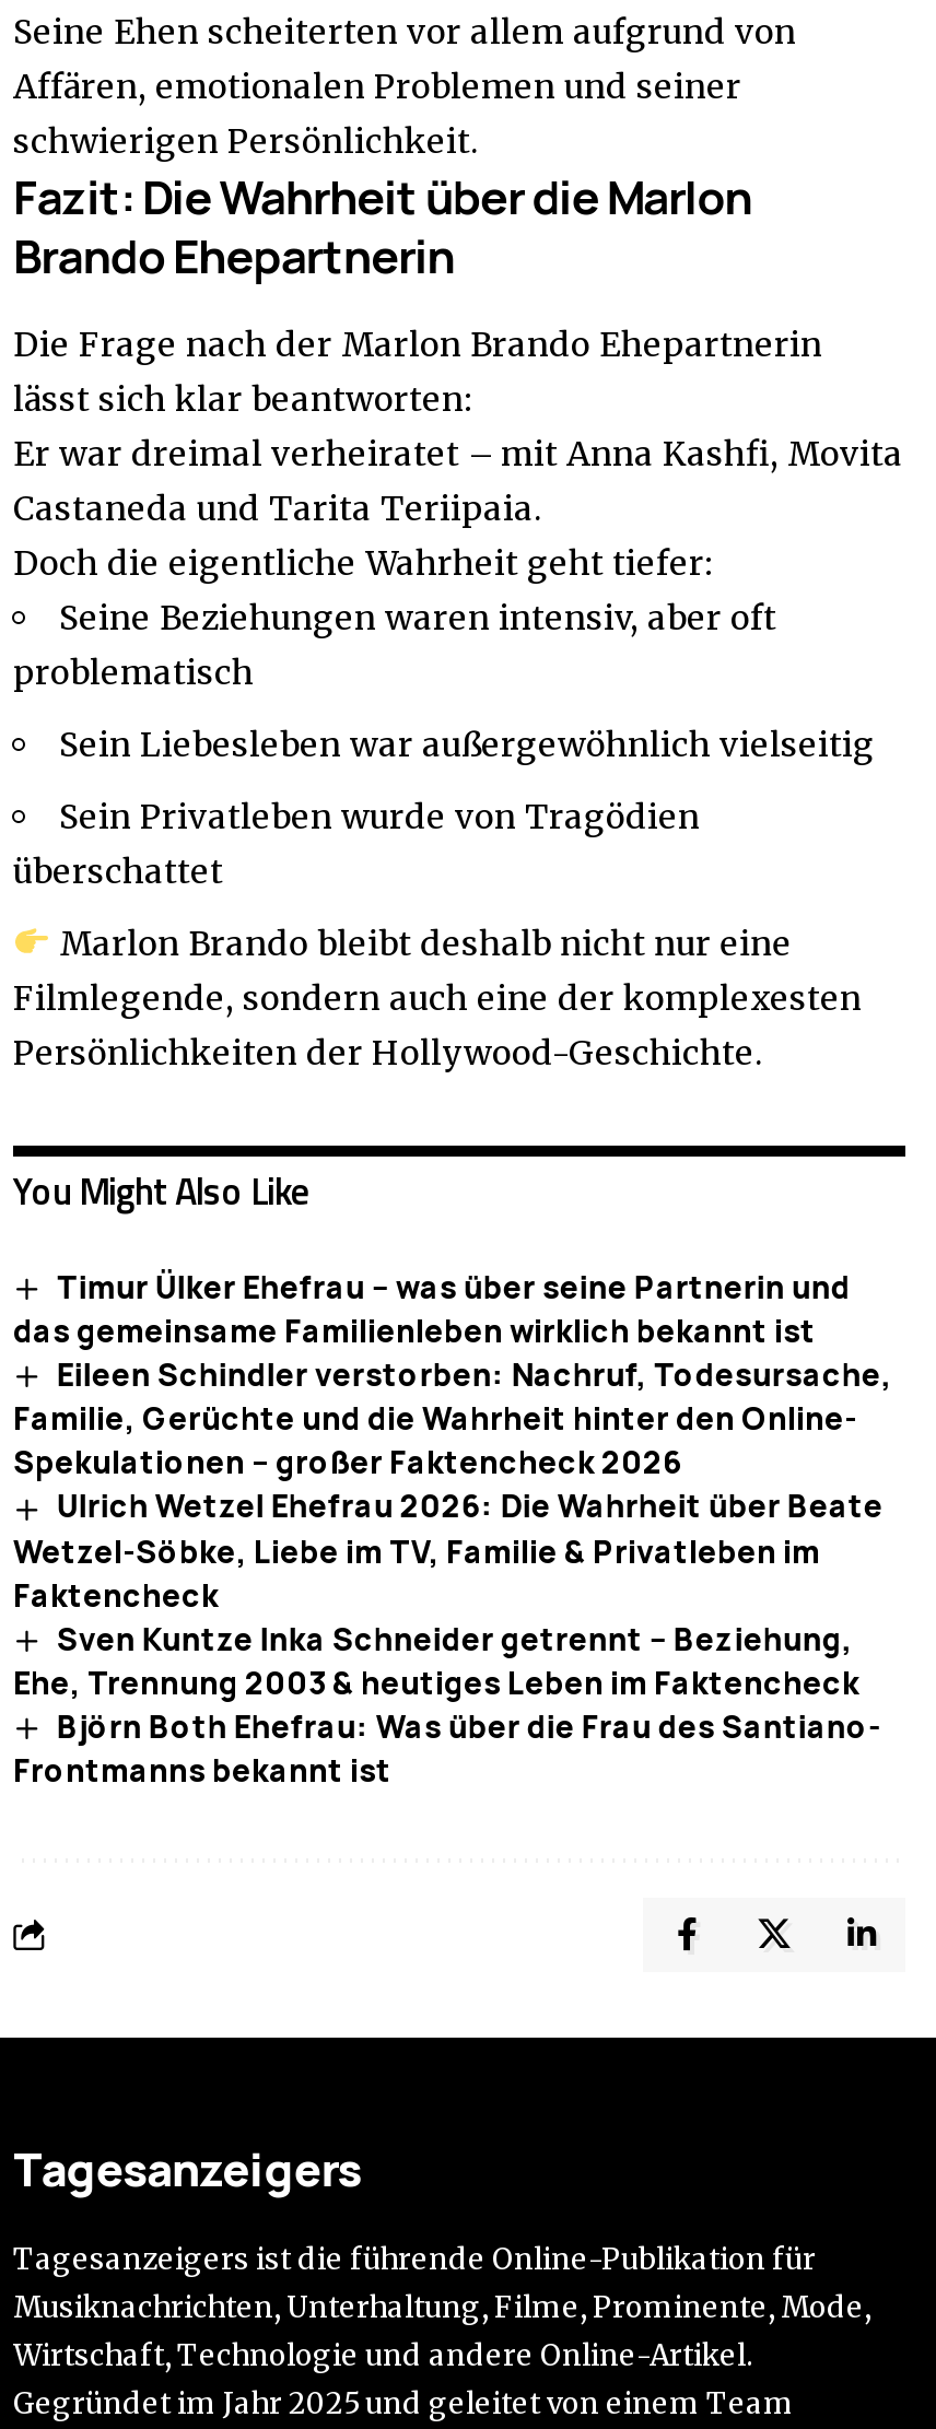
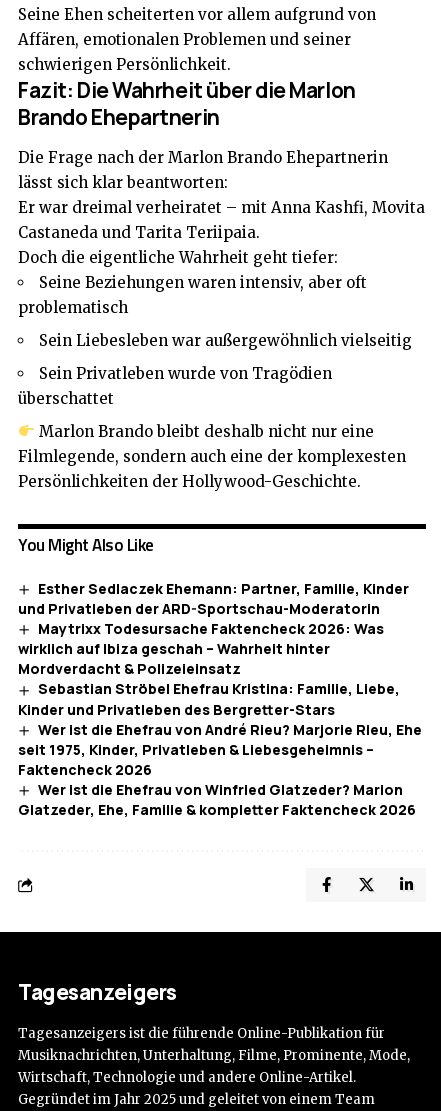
- Timur Ülker Ehefrau – was über seine Partnerin und
- das gemeinsame Familienleben wirklich bekannt ist
- Eileen Schindler verstorben: Nachruf, Todesursache,
- Familie, Gerüchte und die Wahrheit hinter den Online-
- Spekulationen – großer Faktencheck 2026
- Ulrich Wetzel Ehefrau 2026: Die Wahrheit über Beate
- Wetzel-Söbke, Liebe im TV, Familie & Privatleben im
- Faktencheck
- Sven Kuntze Inka Schneider getrennt – Beziehung,
- Ehe, Trennung 2003 & heutiges Leben im Faktencheck
- Björn Both Ehefrau: Was über die Frau des Santiano-
- Frontmanns bekannt ist
+ Esther Sedlaczek Ehemann: Partner, Familie, Kinder
+ und Privatleben der ARD-Sportschau-Moderatorin
+ Maytrixx Todesursache Faktencheck 2026: Was
+ wirklich auf Ibiza geschah – Wahrheit hinter
+ Mordverdacht & Polizeieinsatz
+ Sebastian Ströbel Ehefrau Kristina: Familie, Liebe,
+ Kinder und Privatleben des Bergretter-Stars
+ Wer ist die Ehefrau von André Rieu? Marjorie Rieu, Ehe
+ seit 1975, Kinder, Privatleben & Liebesgeheimnis –
+ Faktencheck 2026
+ Wer ist die Ehefrau von Winfried Glatzeder? Marion
+ Glatzeder, Ehe, Familie & kompletter Faktencheck 2026
